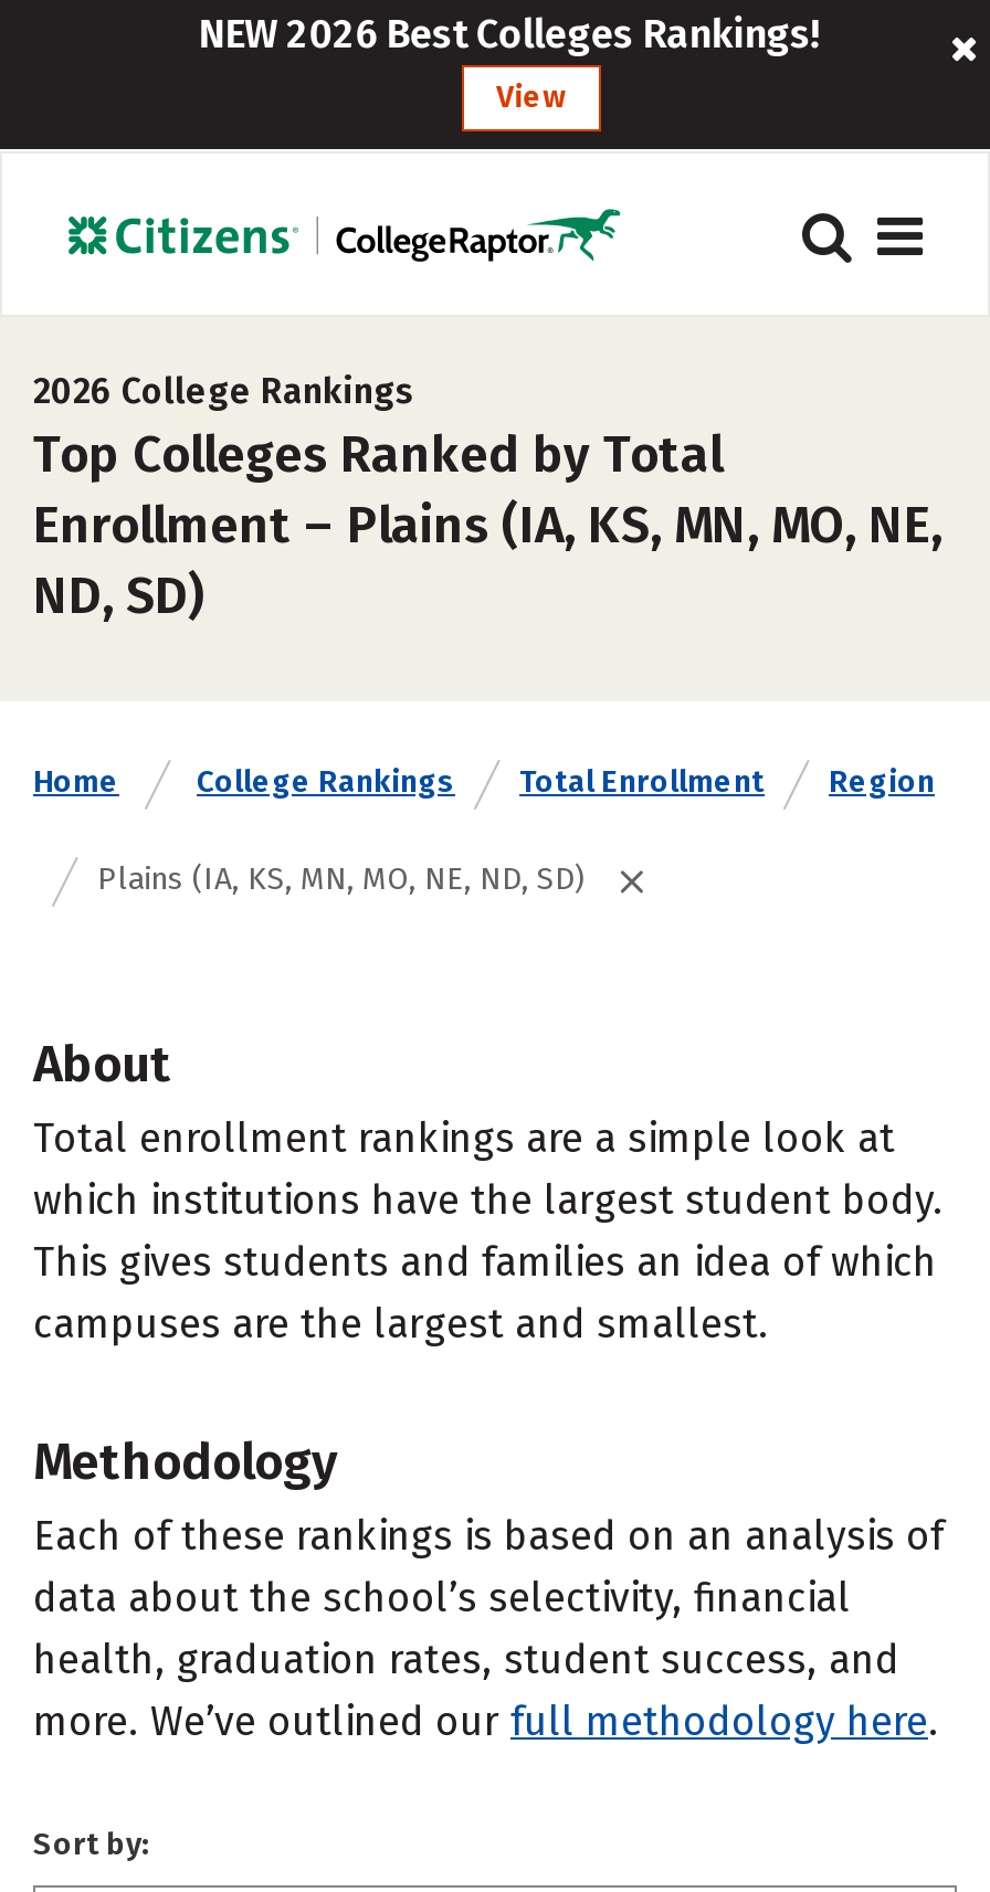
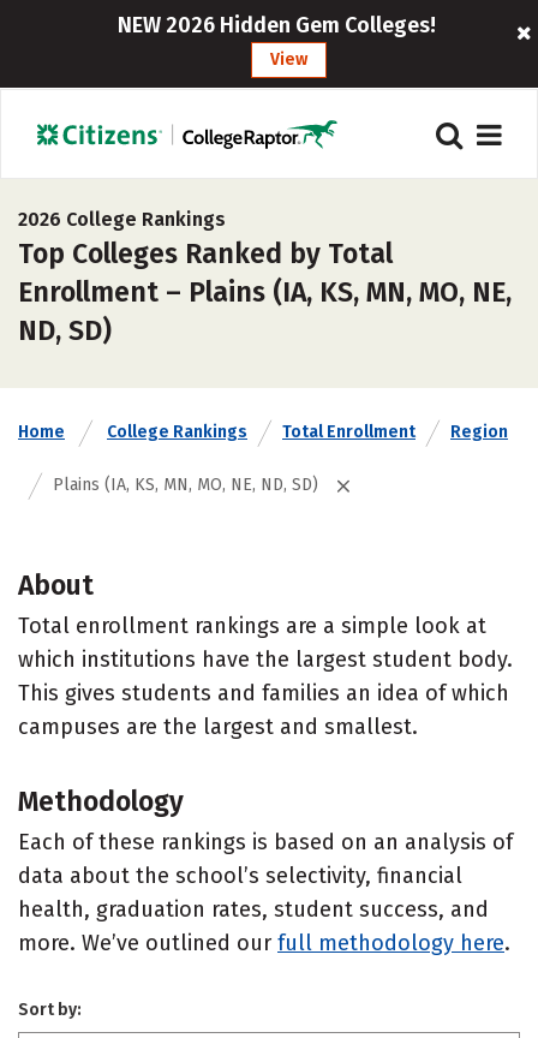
- NEW 2026 Best Colleges Rankings!
+ NEW 2026 Hidden Gem Colleges!
